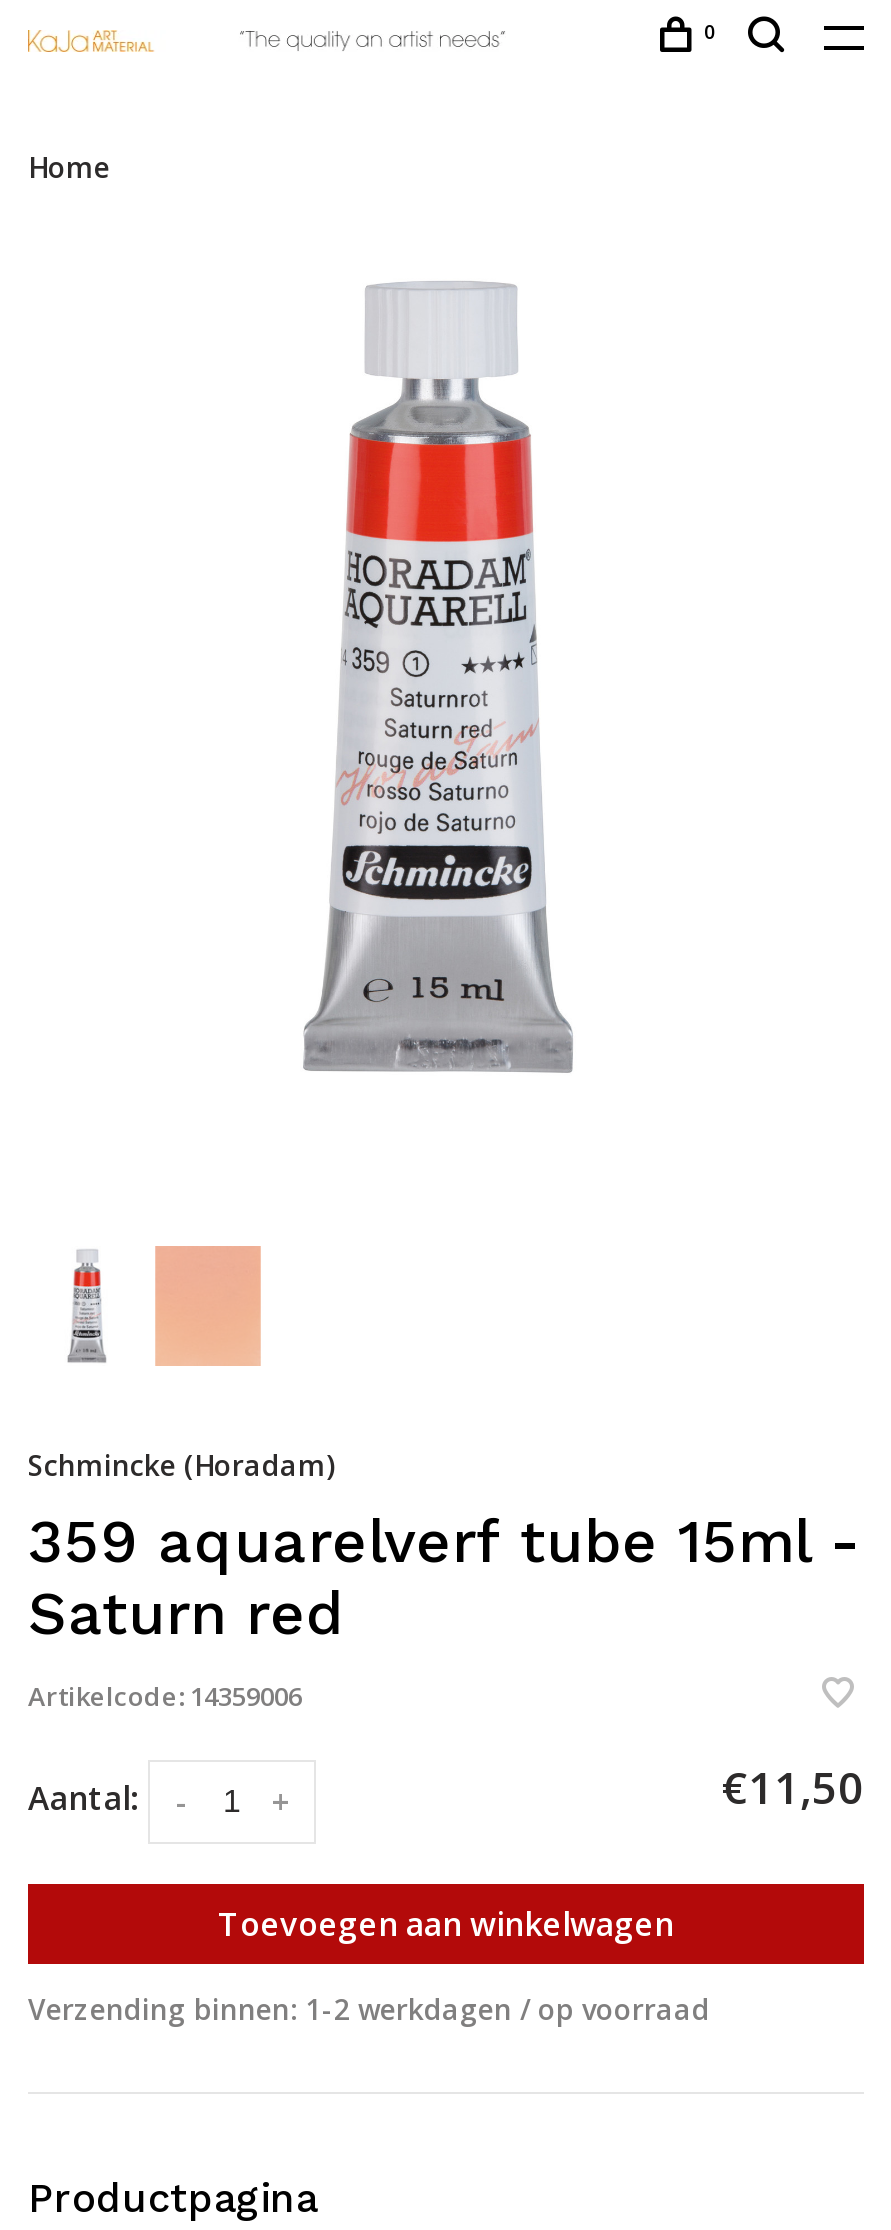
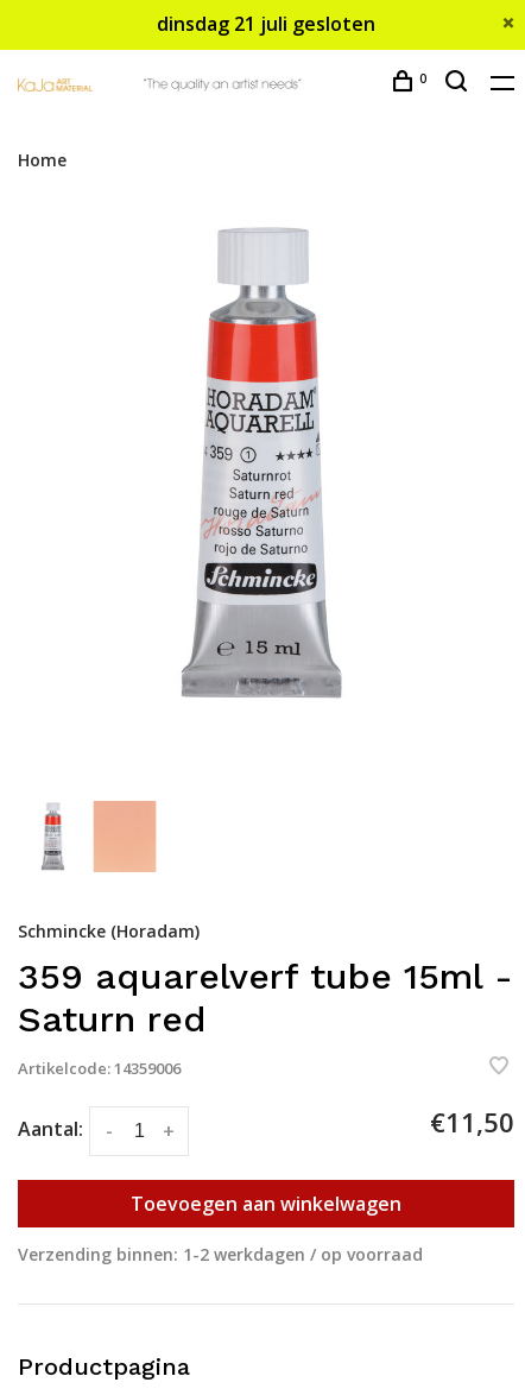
+ dinsdag 21 juli gesloten
